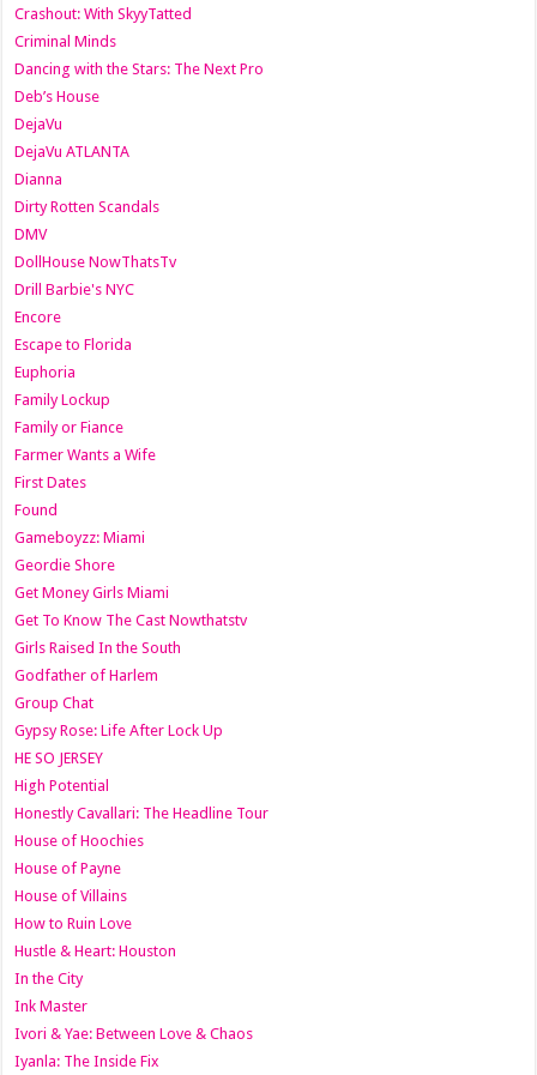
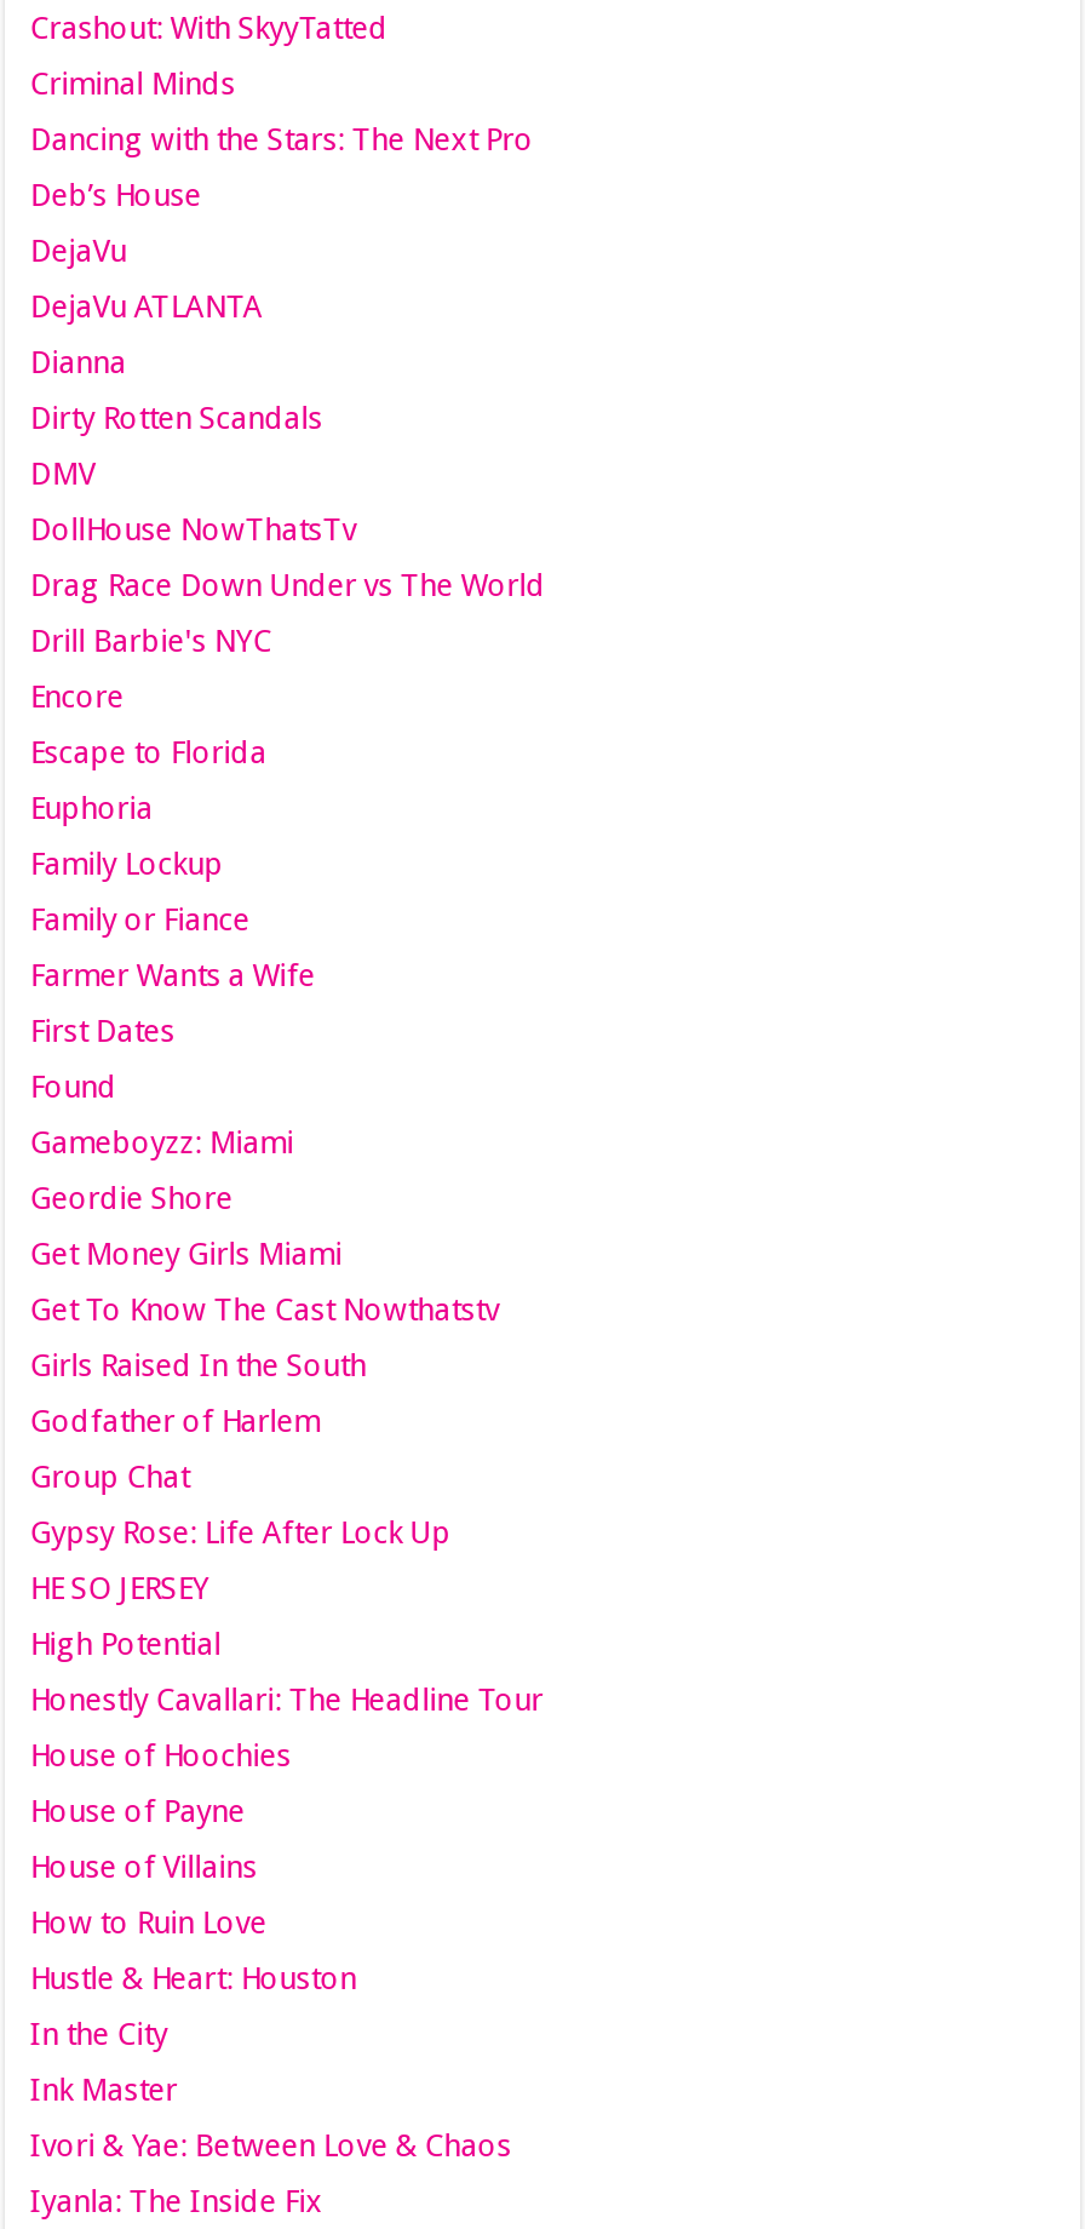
+ Drag Race Down Under vs The World
